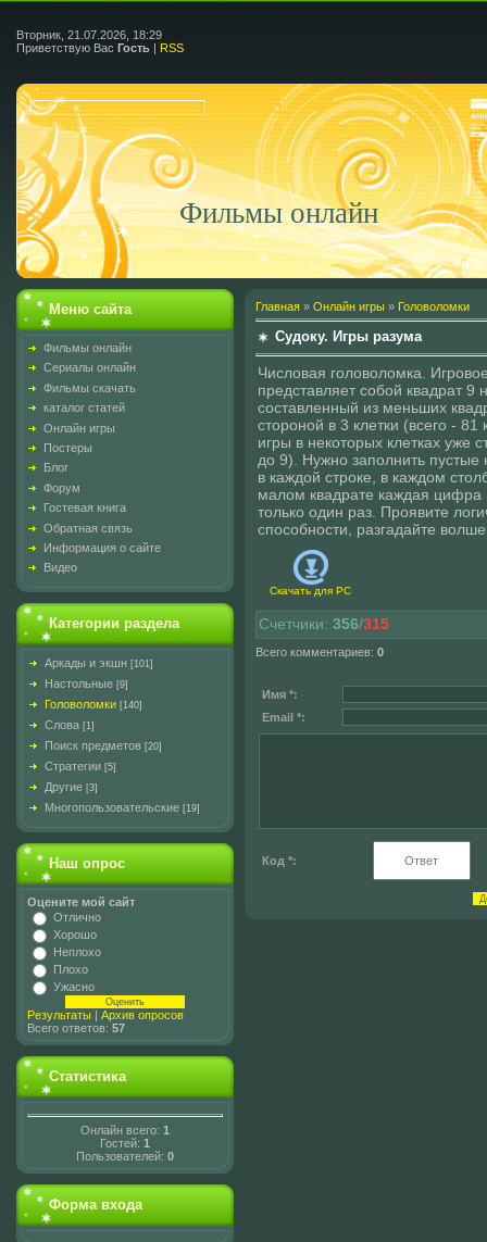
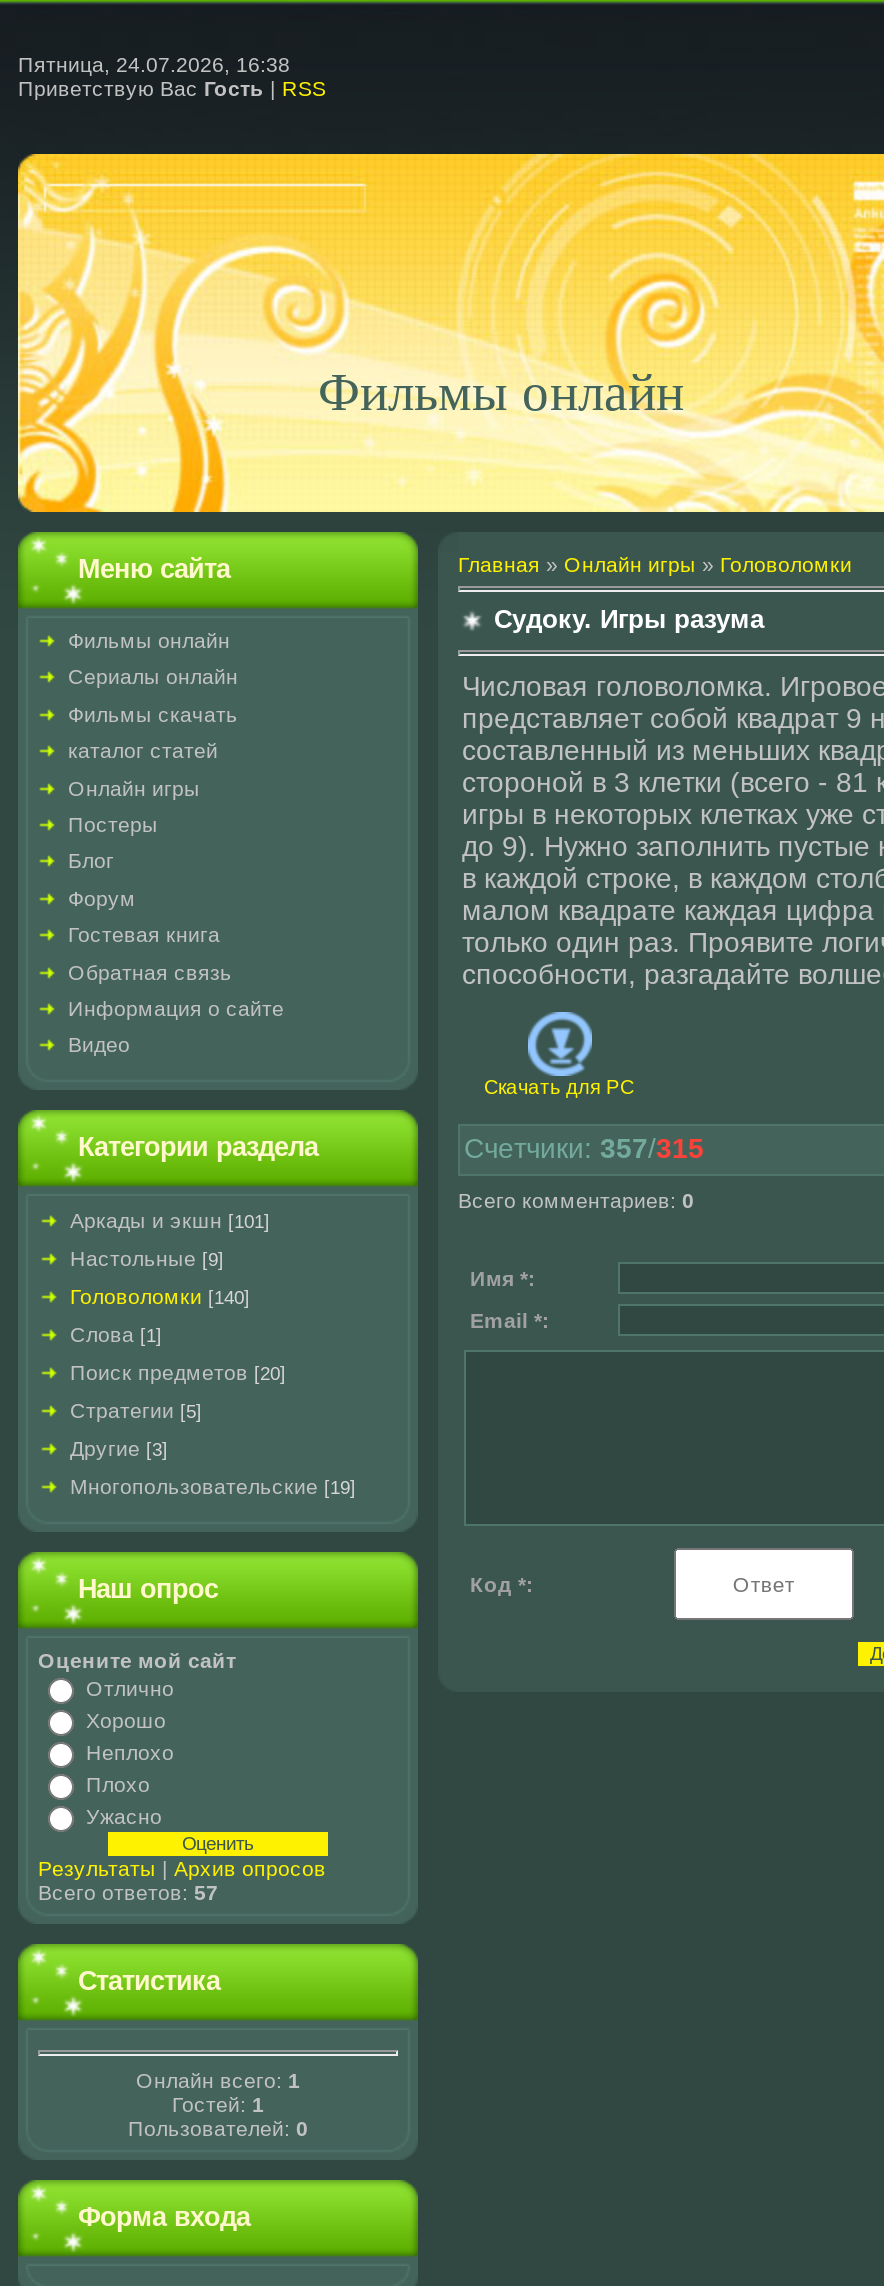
- Вторник, 21.07.2026, 18:29
+ Пятница, 24.07.2026, 16:38

- Счетчики: 356/315
+ Счетчики: 357/315
